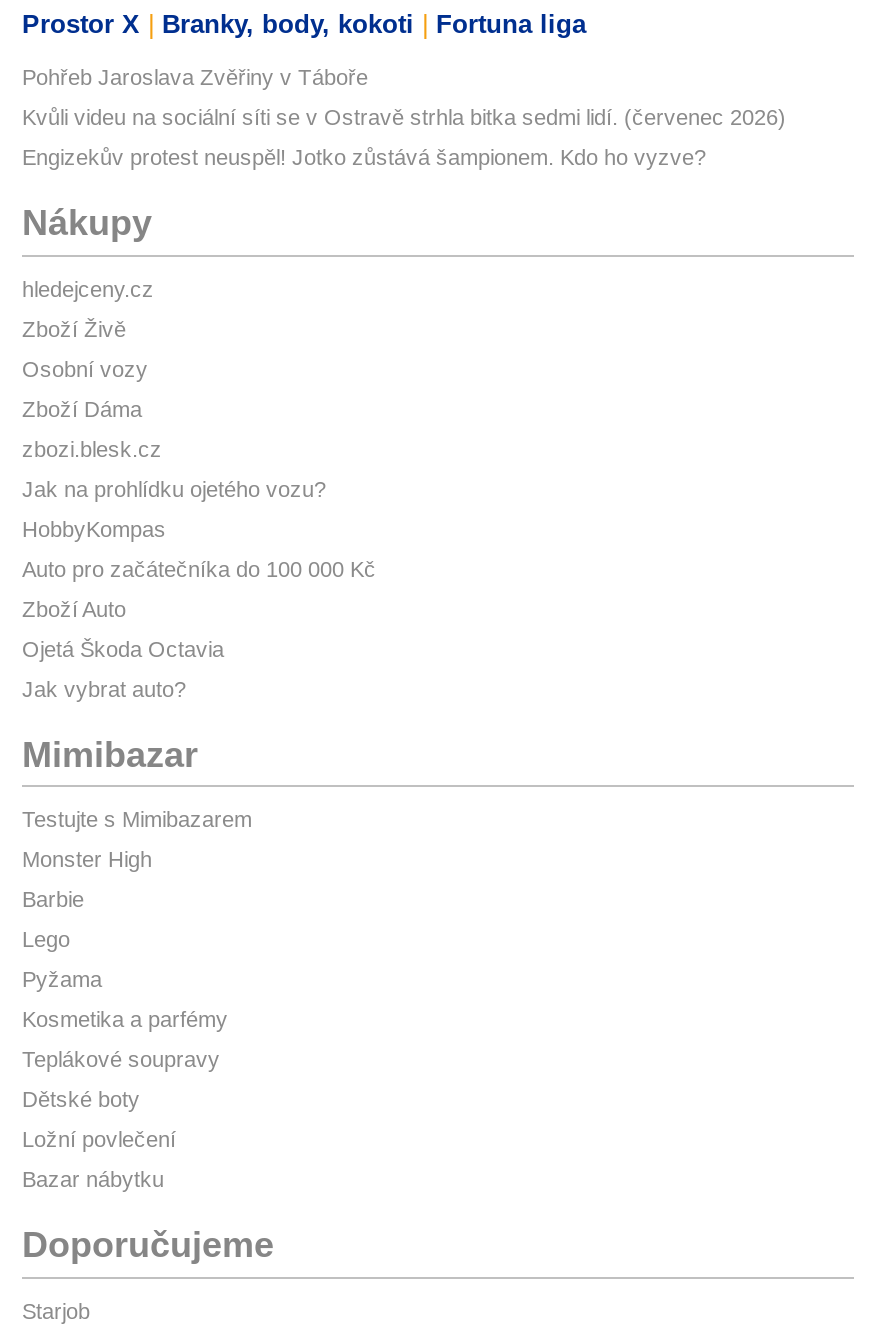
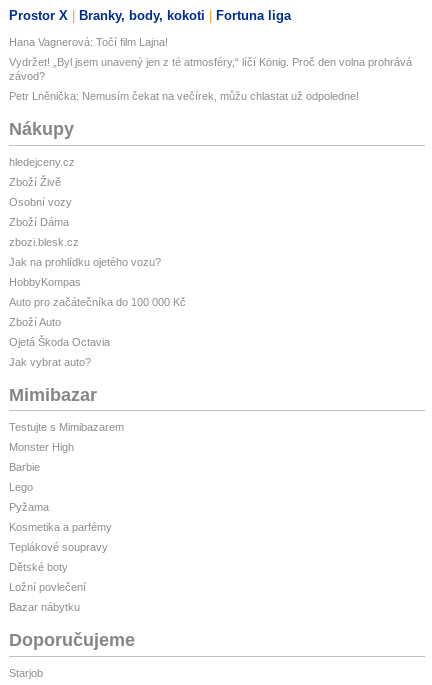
- Pohřeb Jaroslava Zvěřiny v Táboře
+ Hana Vagnerová: Točí film Lajna!

- Kvůli videu na sociální síti se v Ostravě strhla bitka sedmi lidí. (červenec 2026)
+ Vydržet! „Byl jsem unavený jen z té atmosféry,“ líčí König. Proč den volna prohrává
+ závod?

- Engizekův protest neuspěl! Jotko zůstává šampionem. Kdo ho vyzve?
+ Petr Lněnička: Nemusím čekat na večírek, můžu chlastat už odpoledne!
